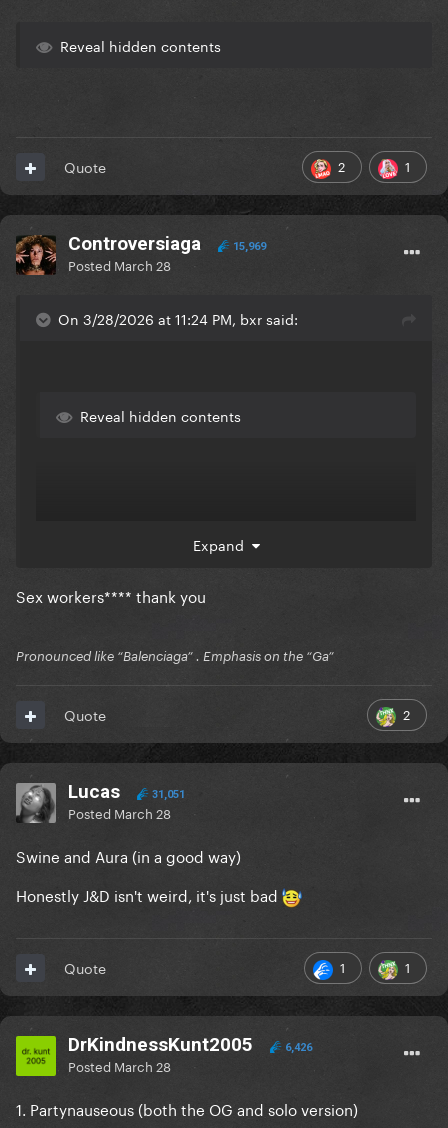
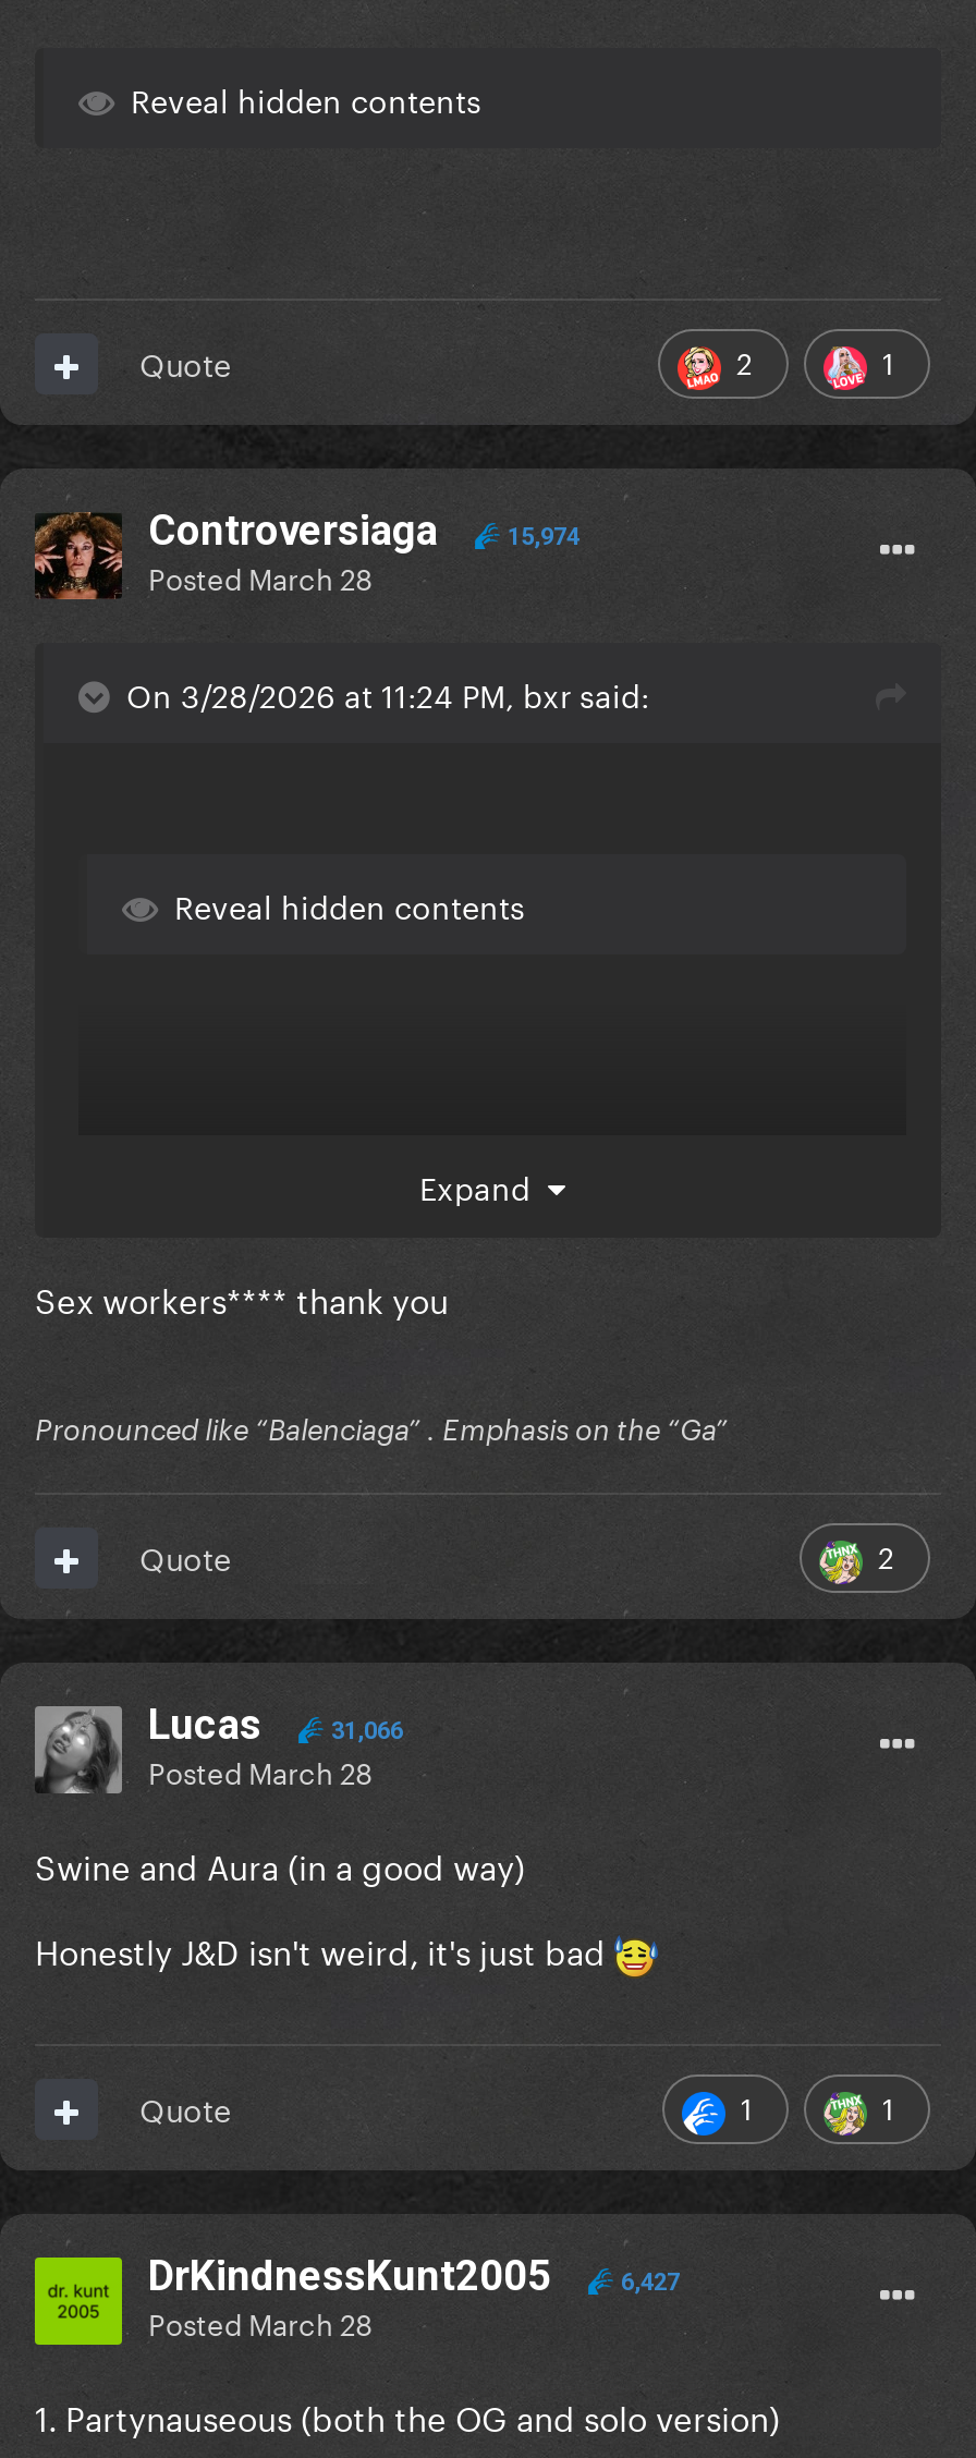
- 15,969
+ 15,974

- 31,051
+ 31,066

- 6,426
+ 6,427
